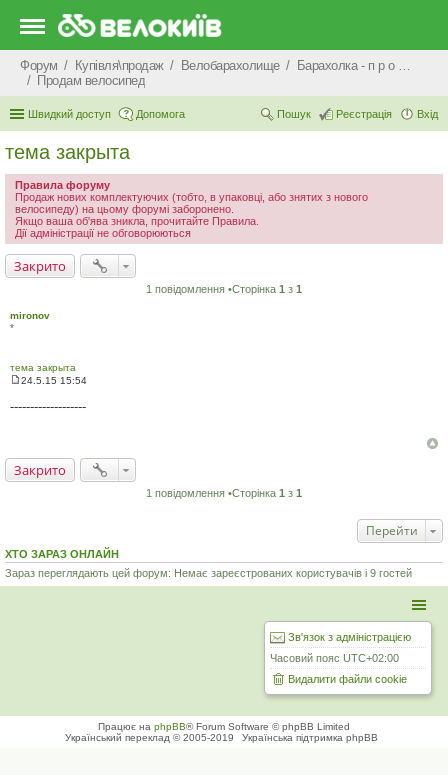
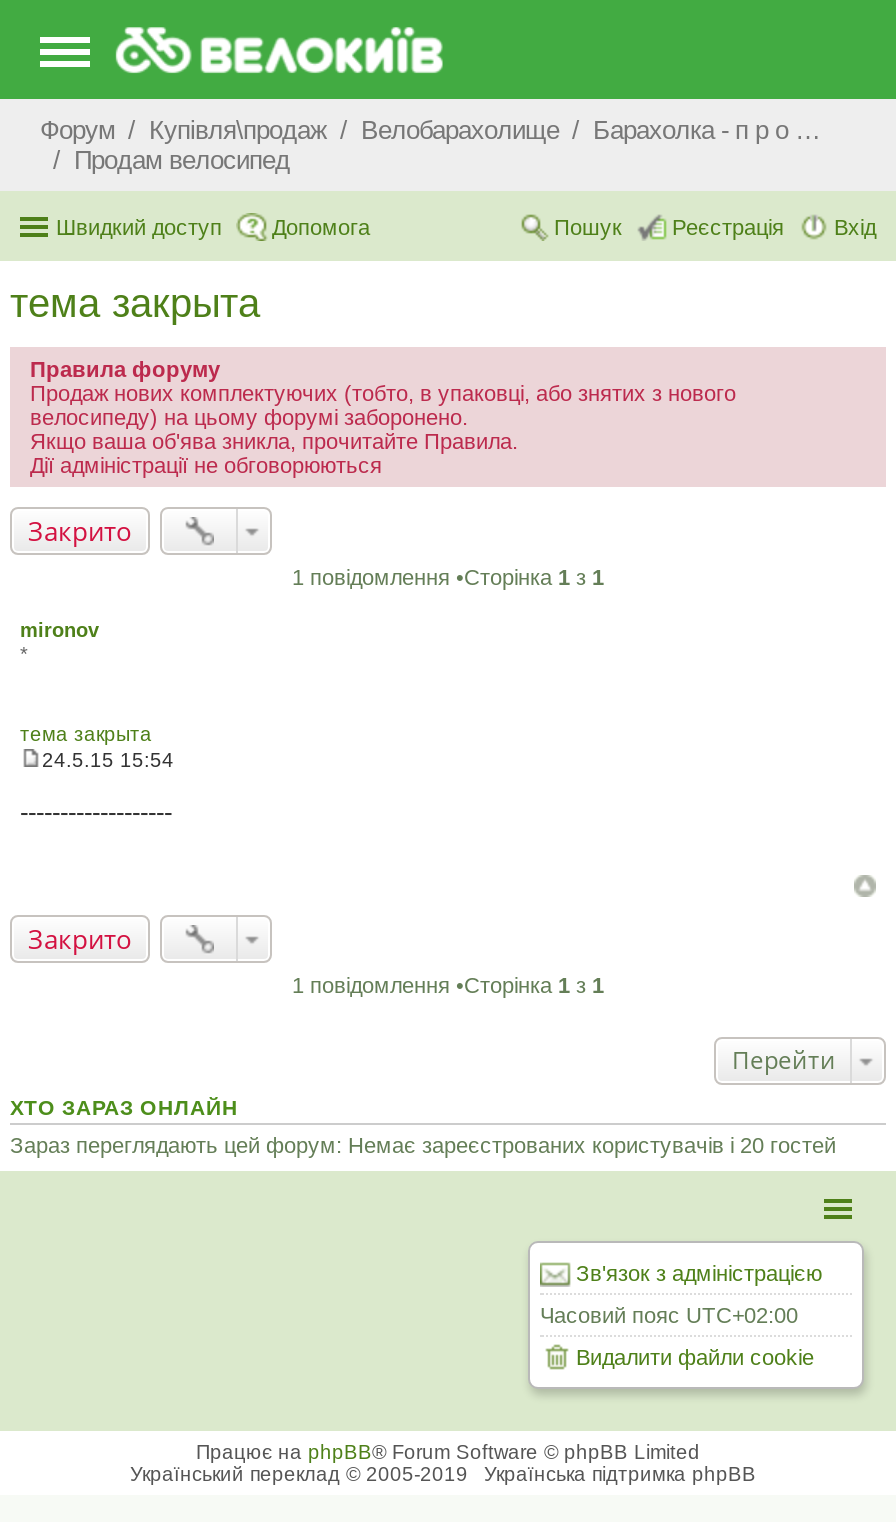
- Зараз переглядають цей форум: Немає зареєстрованих користувачів і 9 гостей
+ Зараз переглядають цей форум: Немає зареєстрованих користувачів і 20 гостей
